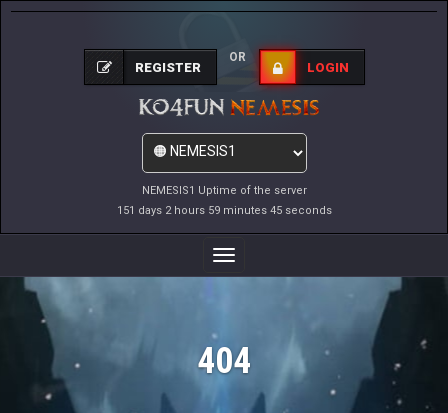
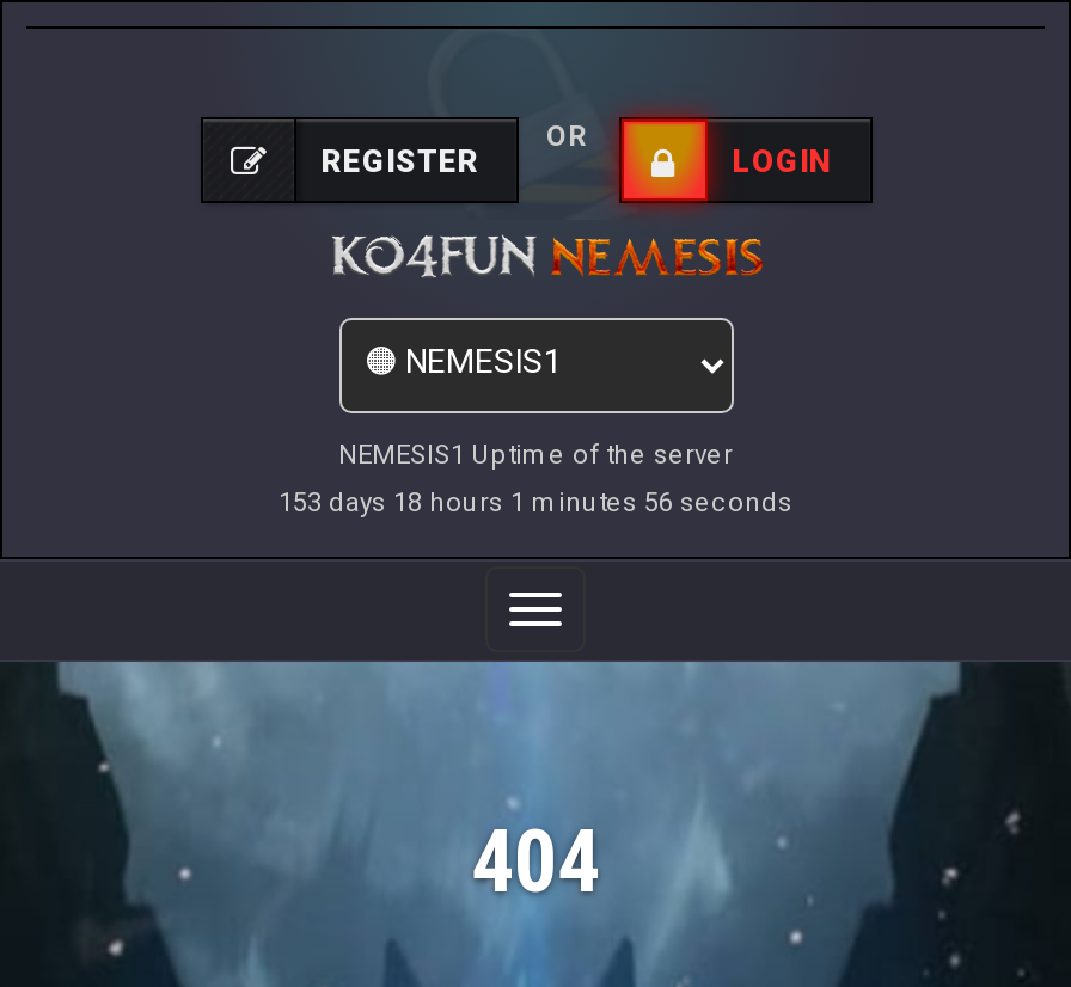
- 151 days 2 hours 59 minutes 45 seconds
+ 153 days 18 hours 1 minutes 56 seconds
